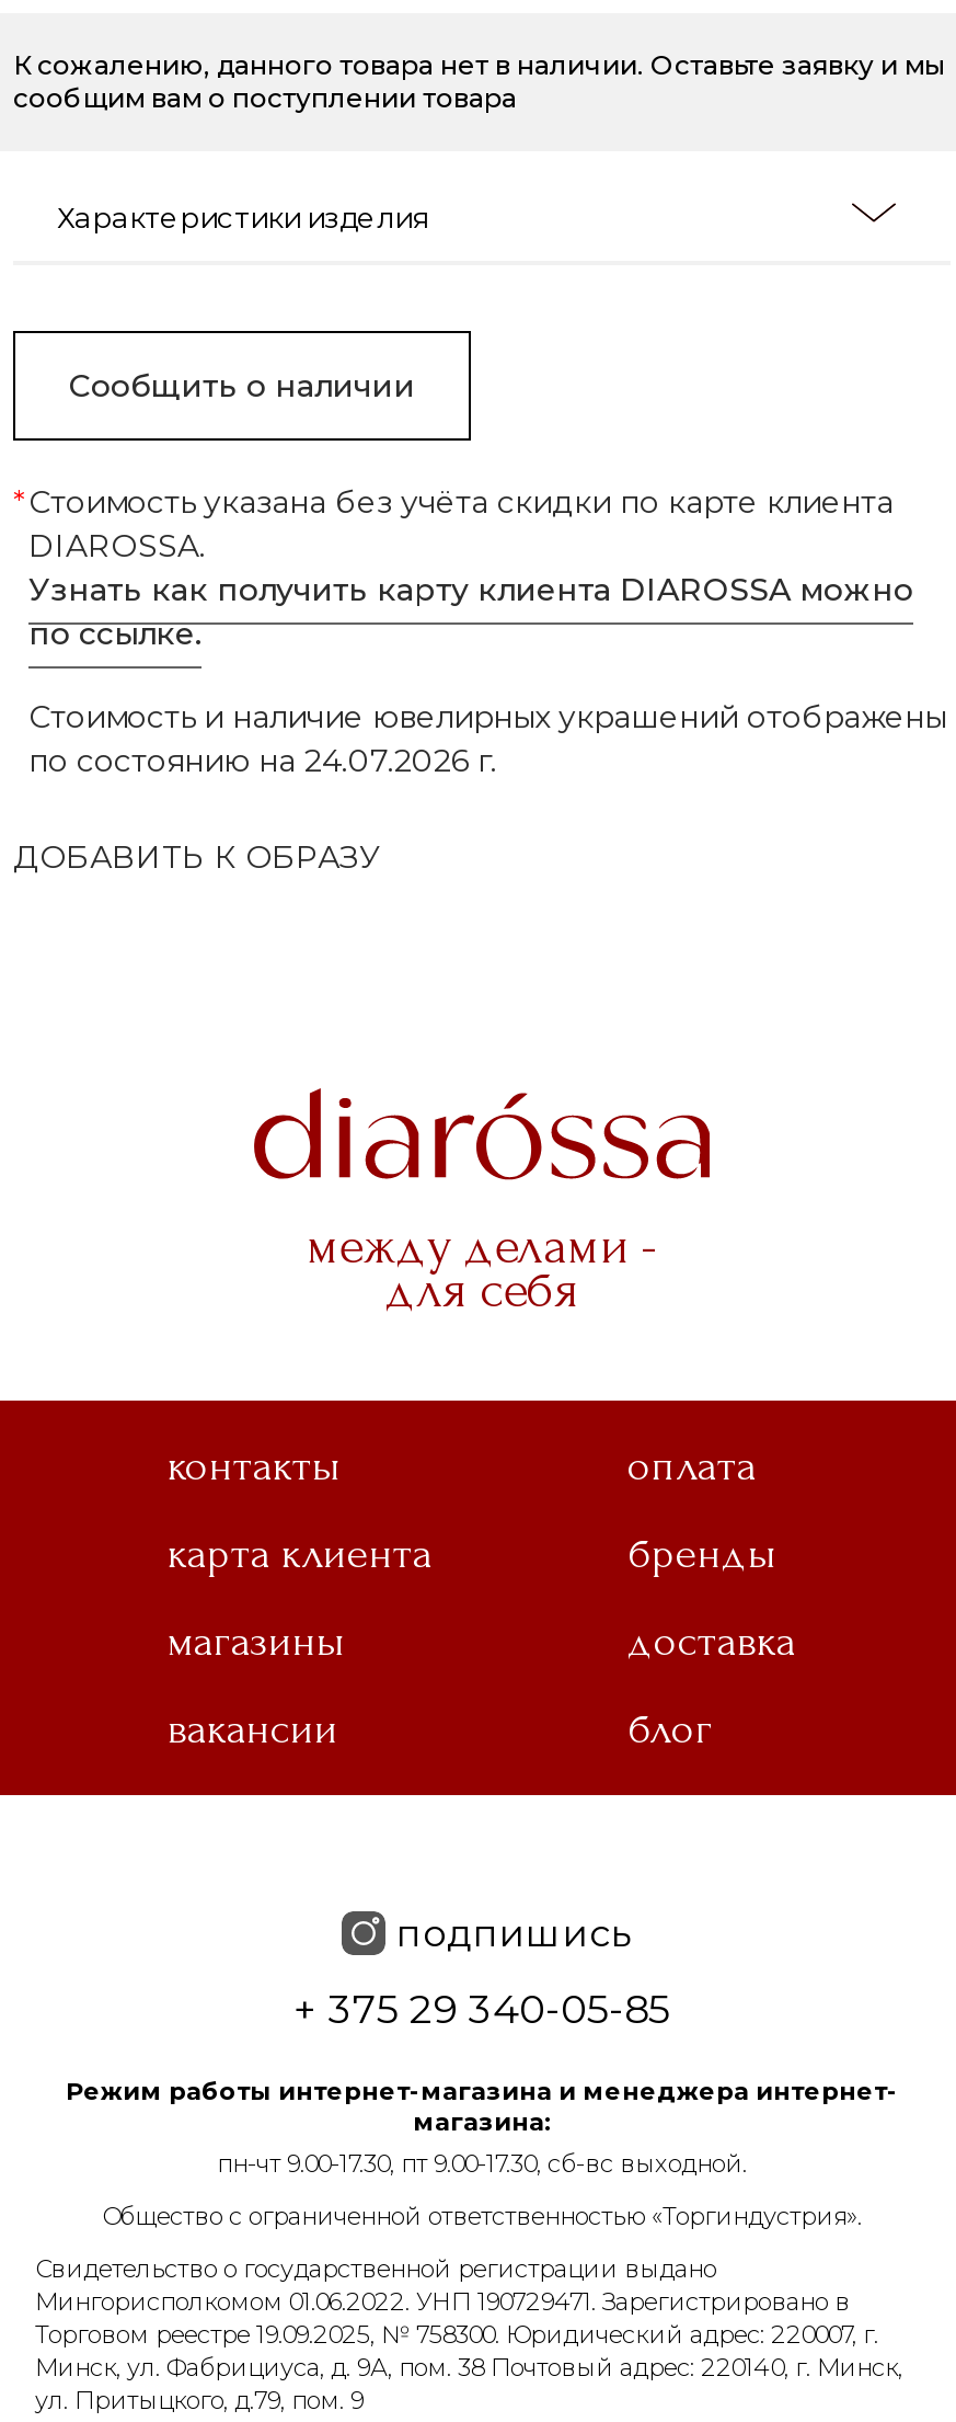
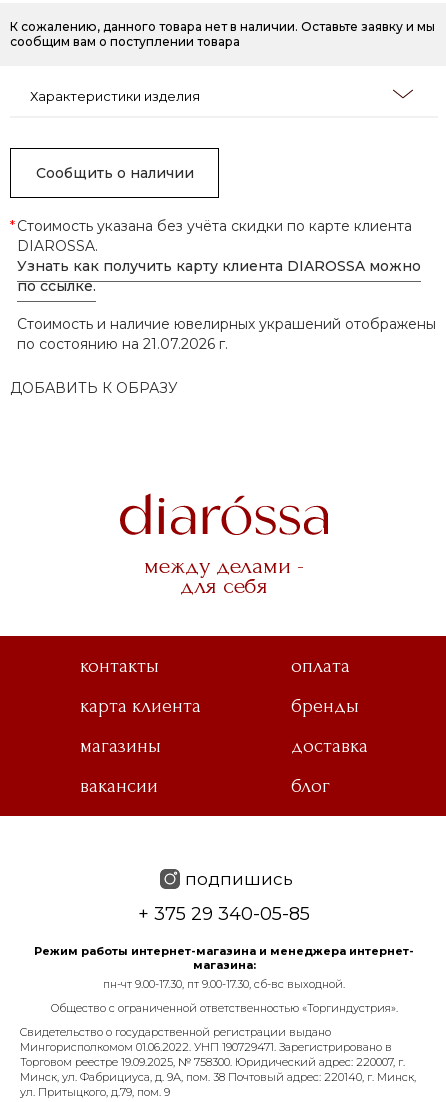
- по состоянию на 24.07.2026 г.
+ по состоянию на 21.07.2026 г.
